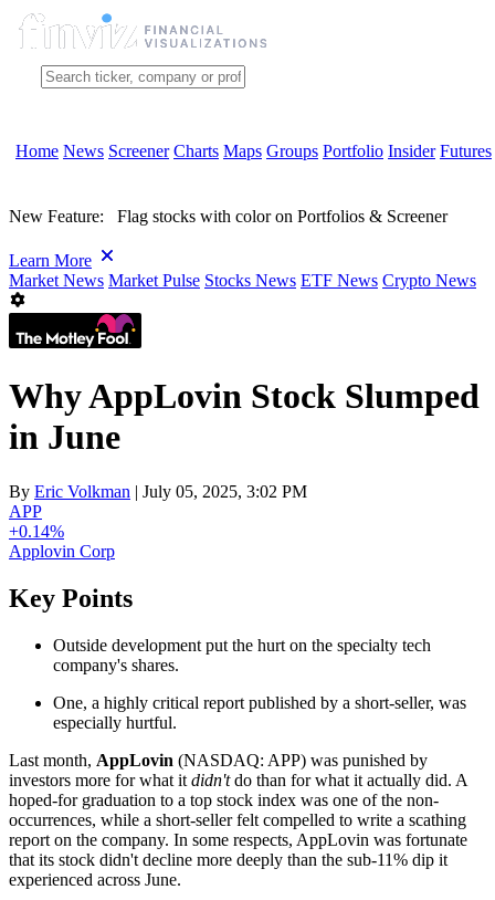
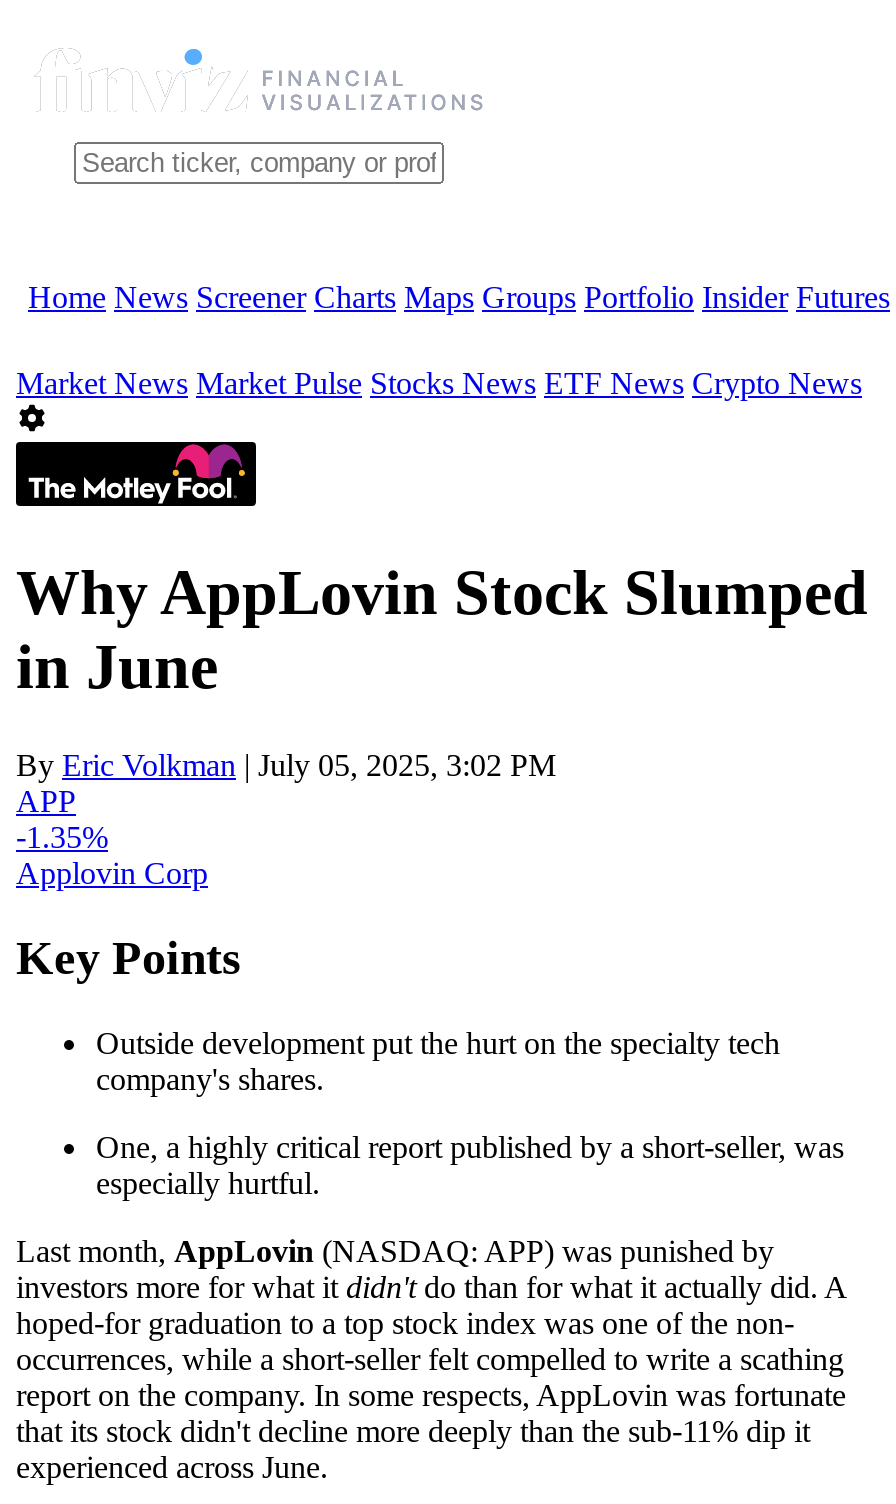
- New Feature: Flag stocks with color on Portfolios & Screener
- Learn More

- +0.14%
+ -1.35%
